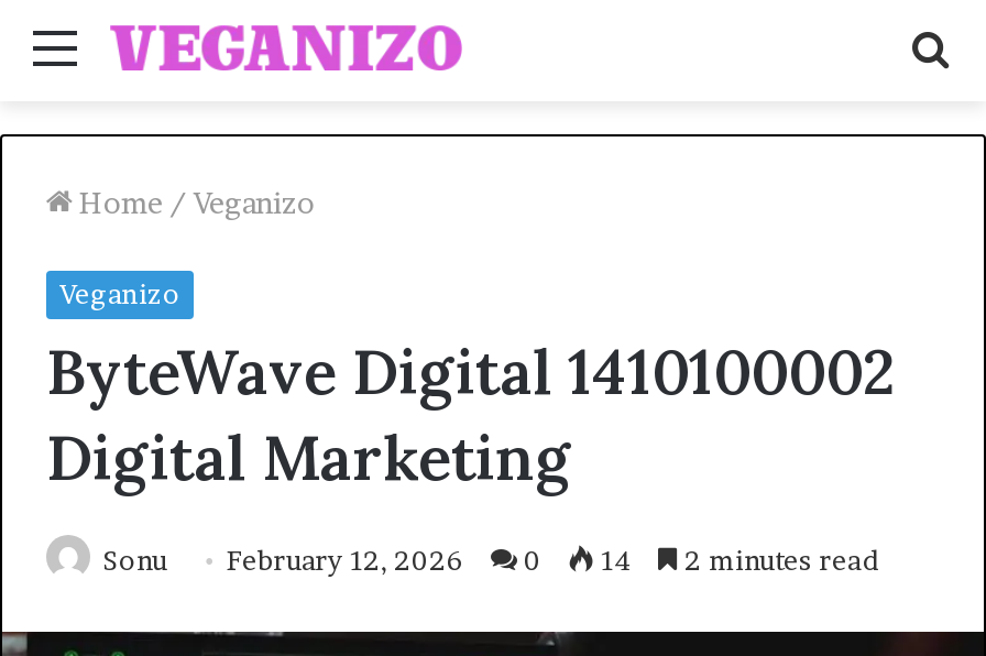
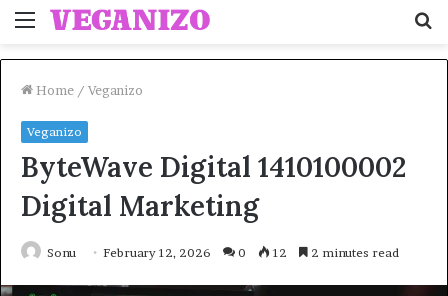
- Sonu February 12, 2026 0 14 2 minutes read
+ Sonu February 12, 2026 0 12 2 minutes read
